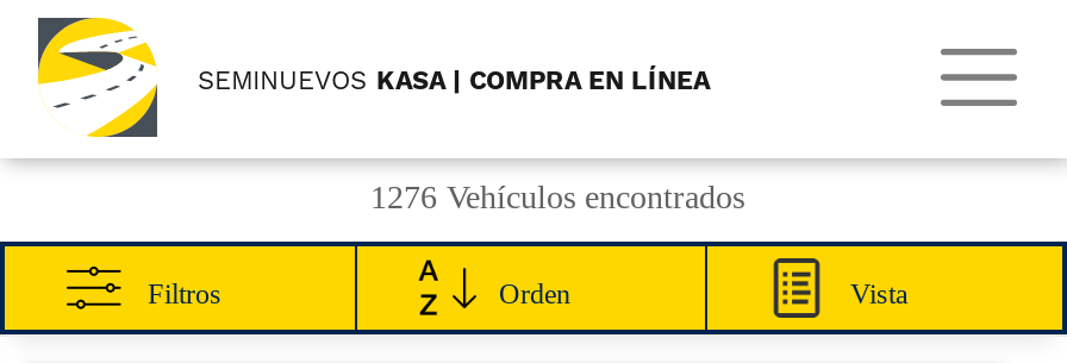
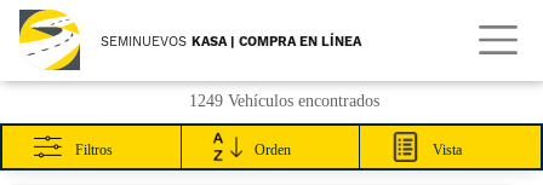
- 1276 Vehículos encontrados
+ 1249 Vehículos encontrados
